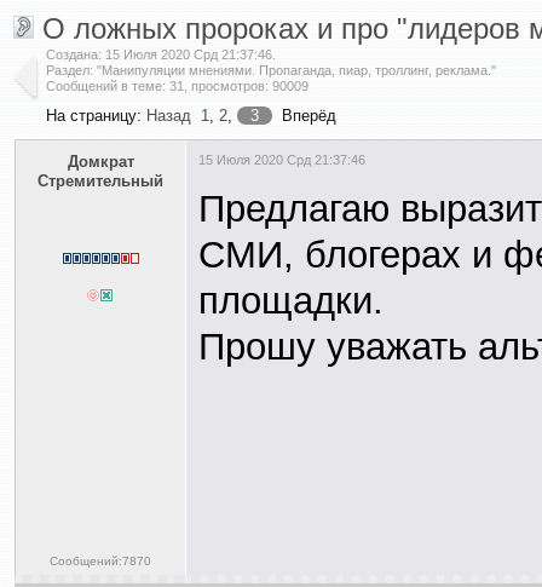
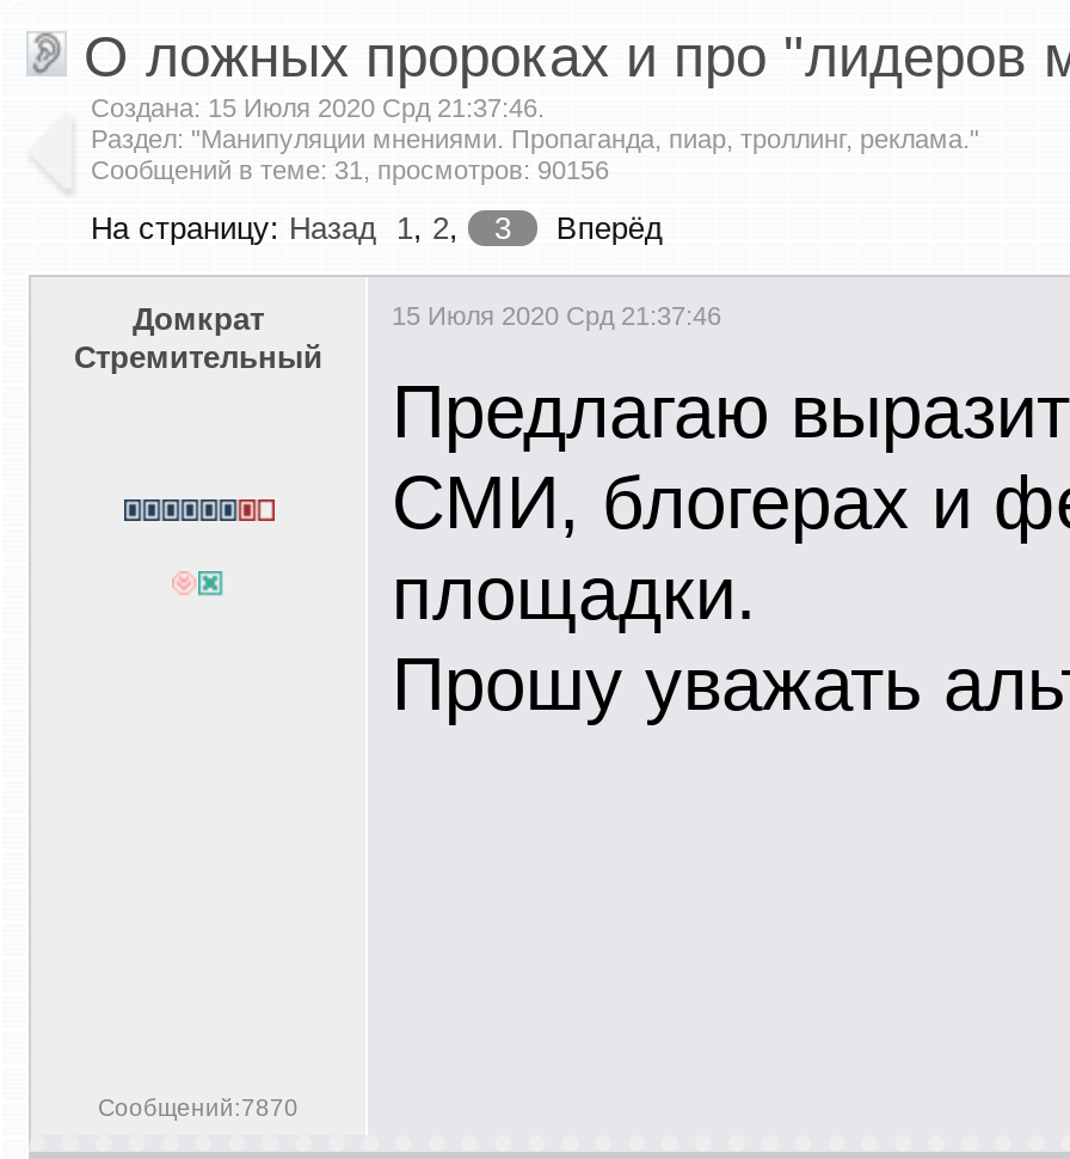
- Сообщений в теме: 31, просмотров: 90009
+ Сообщений в теме: 31, просмотров: 90156
